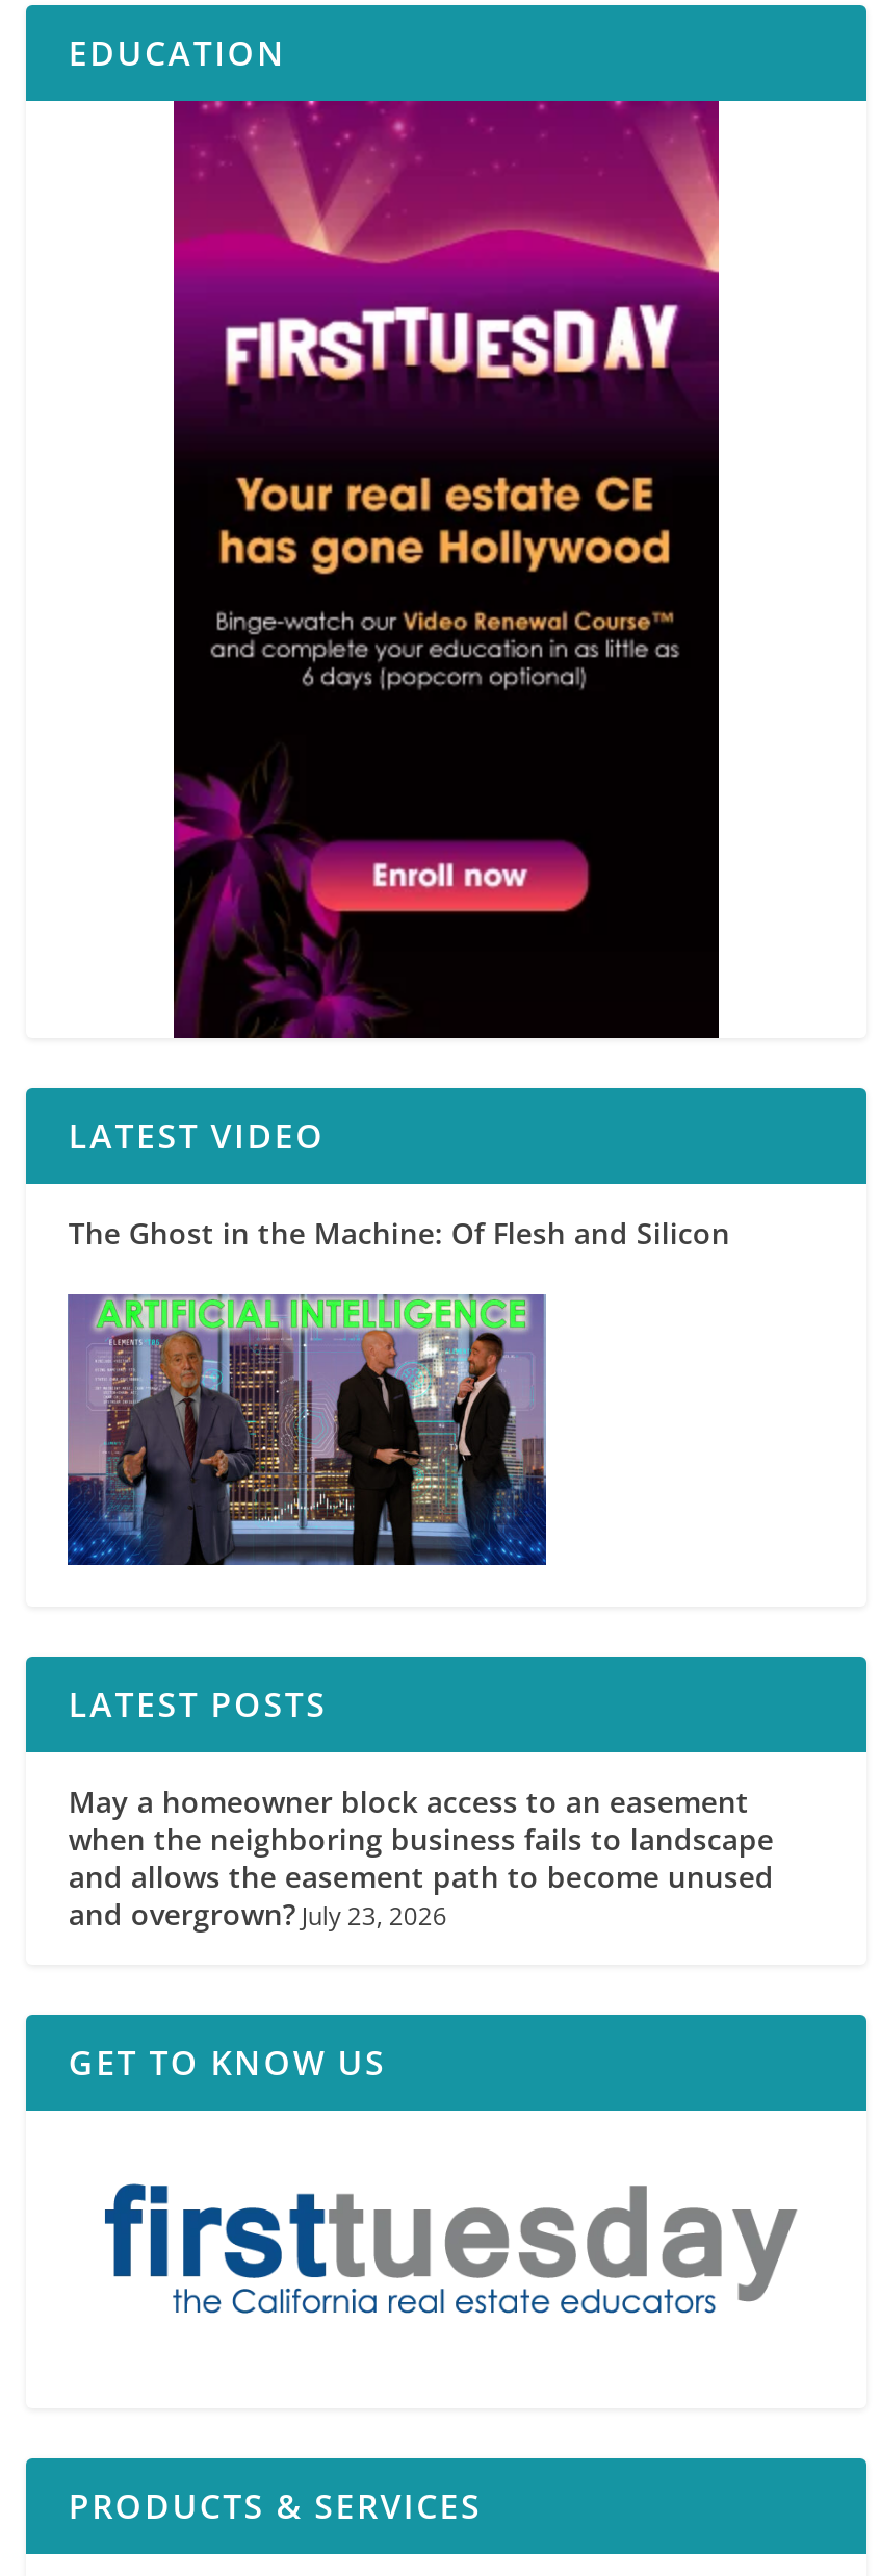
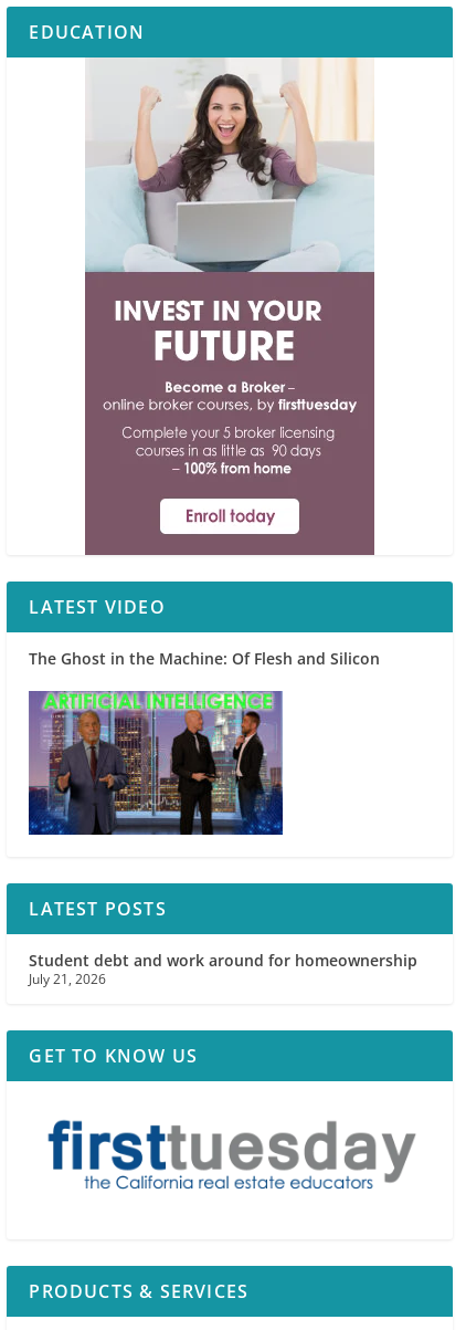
- [image]
+ [image]

- May a homeowner block access to an easement
- when the neighboring business fails to landscape
- and allows the easement path to become unused
- and overgrown? July 23, 2026
+ Student debt and work around for homeownership
+ July 21, 2026
